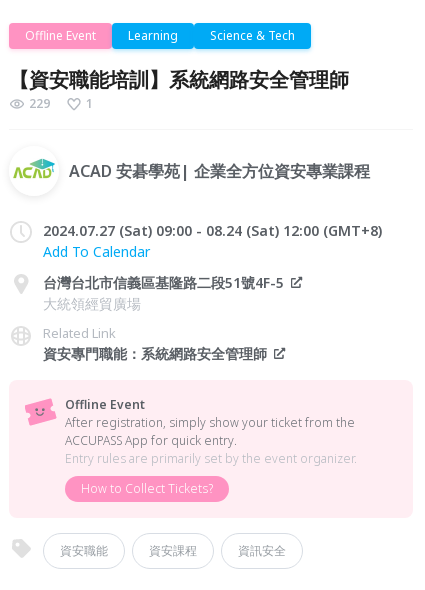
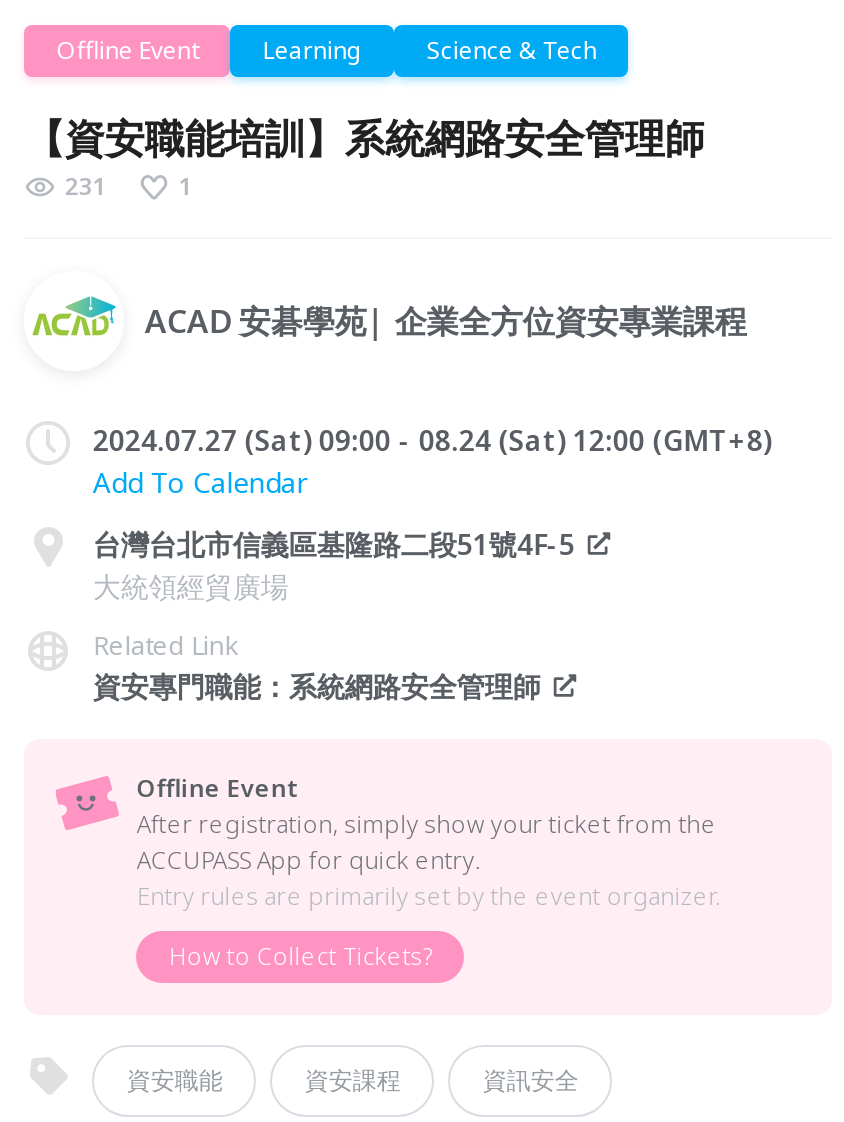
- 229
+ 231
